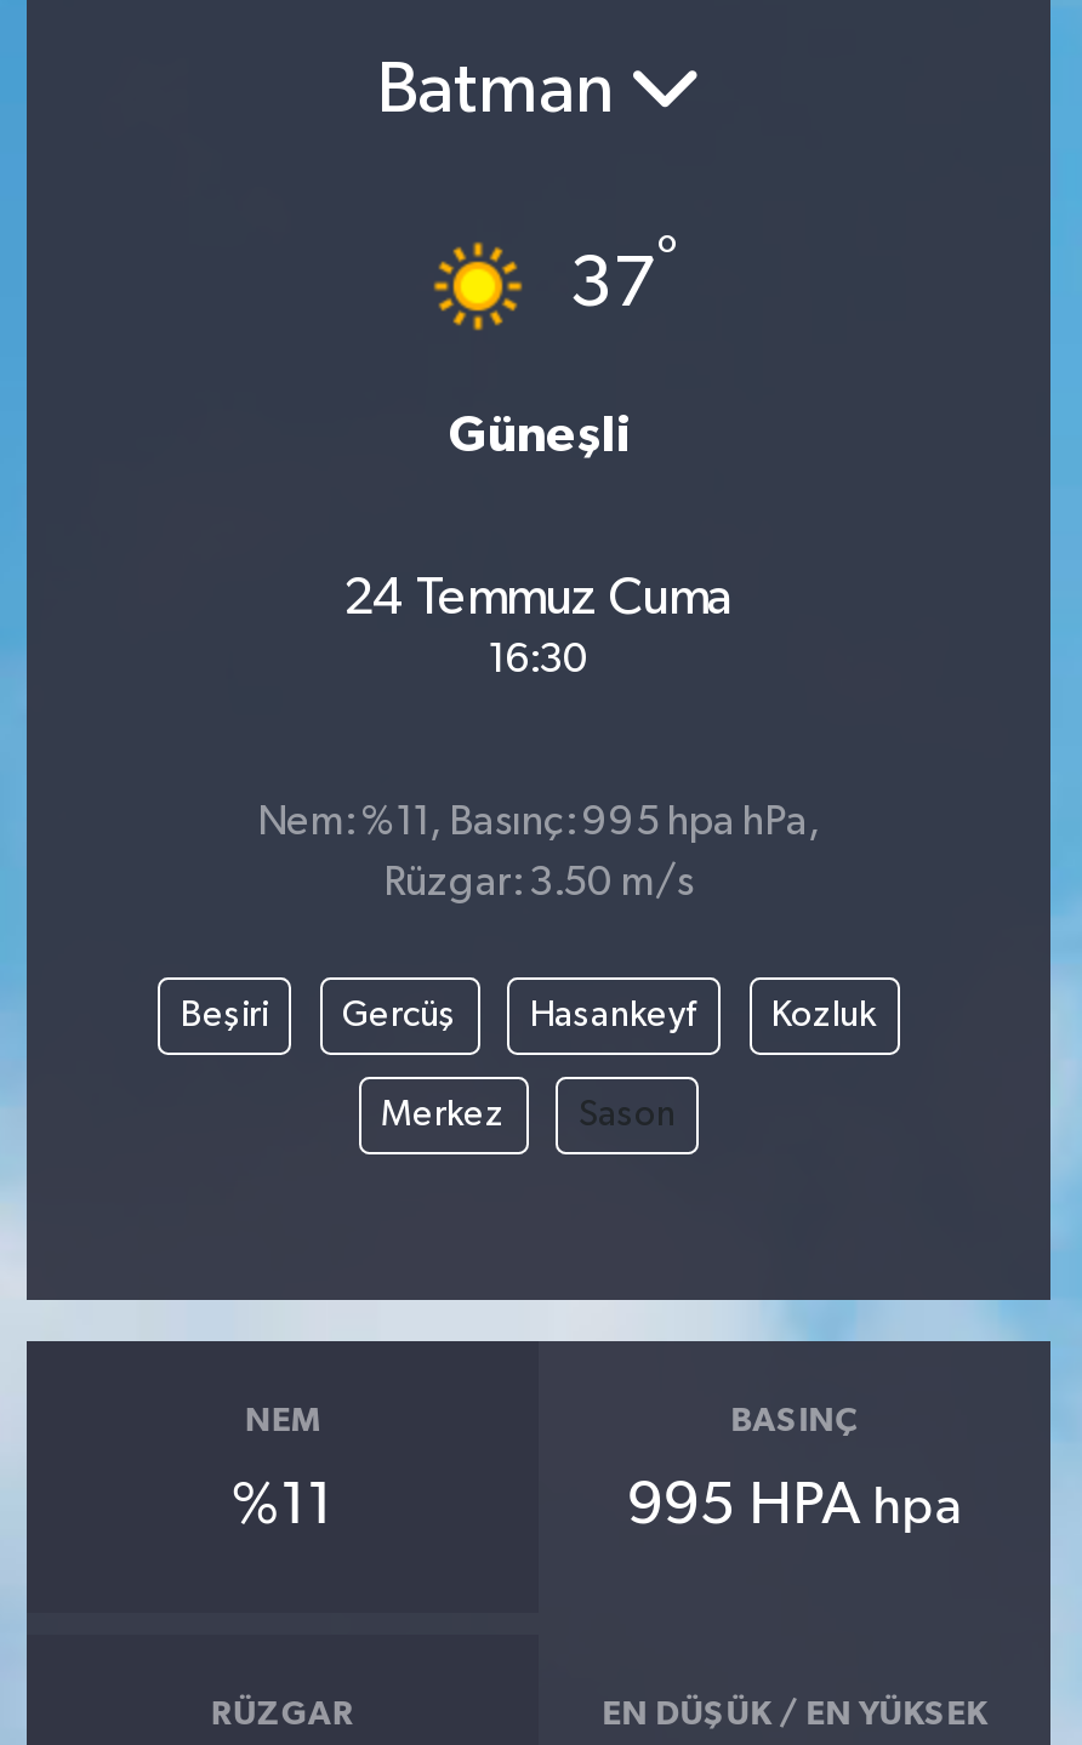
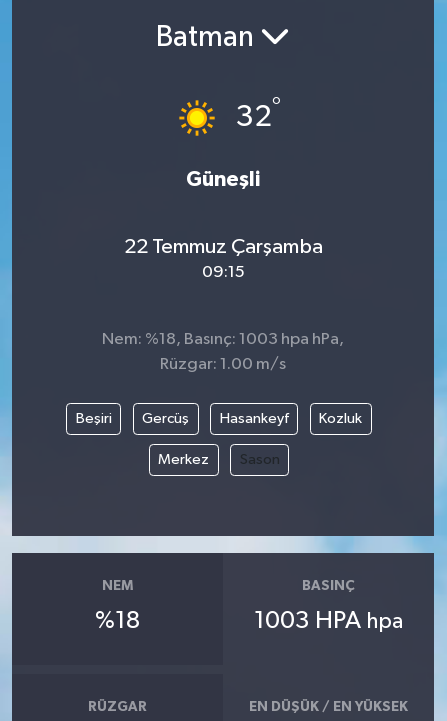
- 37°
+ 32°

- 24 Temmuz Cuma
+ 22 Temmuz Çarşamba

- 16:30
+ 09:15

- Nem: %11, Basınç: 995 hpa hPa,
+ Nem: %18, Basınç: 1003 hpa hPa,

- Rüzgar: 3.50 m/s
+ Rüzgar: 1.00 m/s

- %11
+ %18

- 995 HPA hpa
+ 1003 HPA hpa
